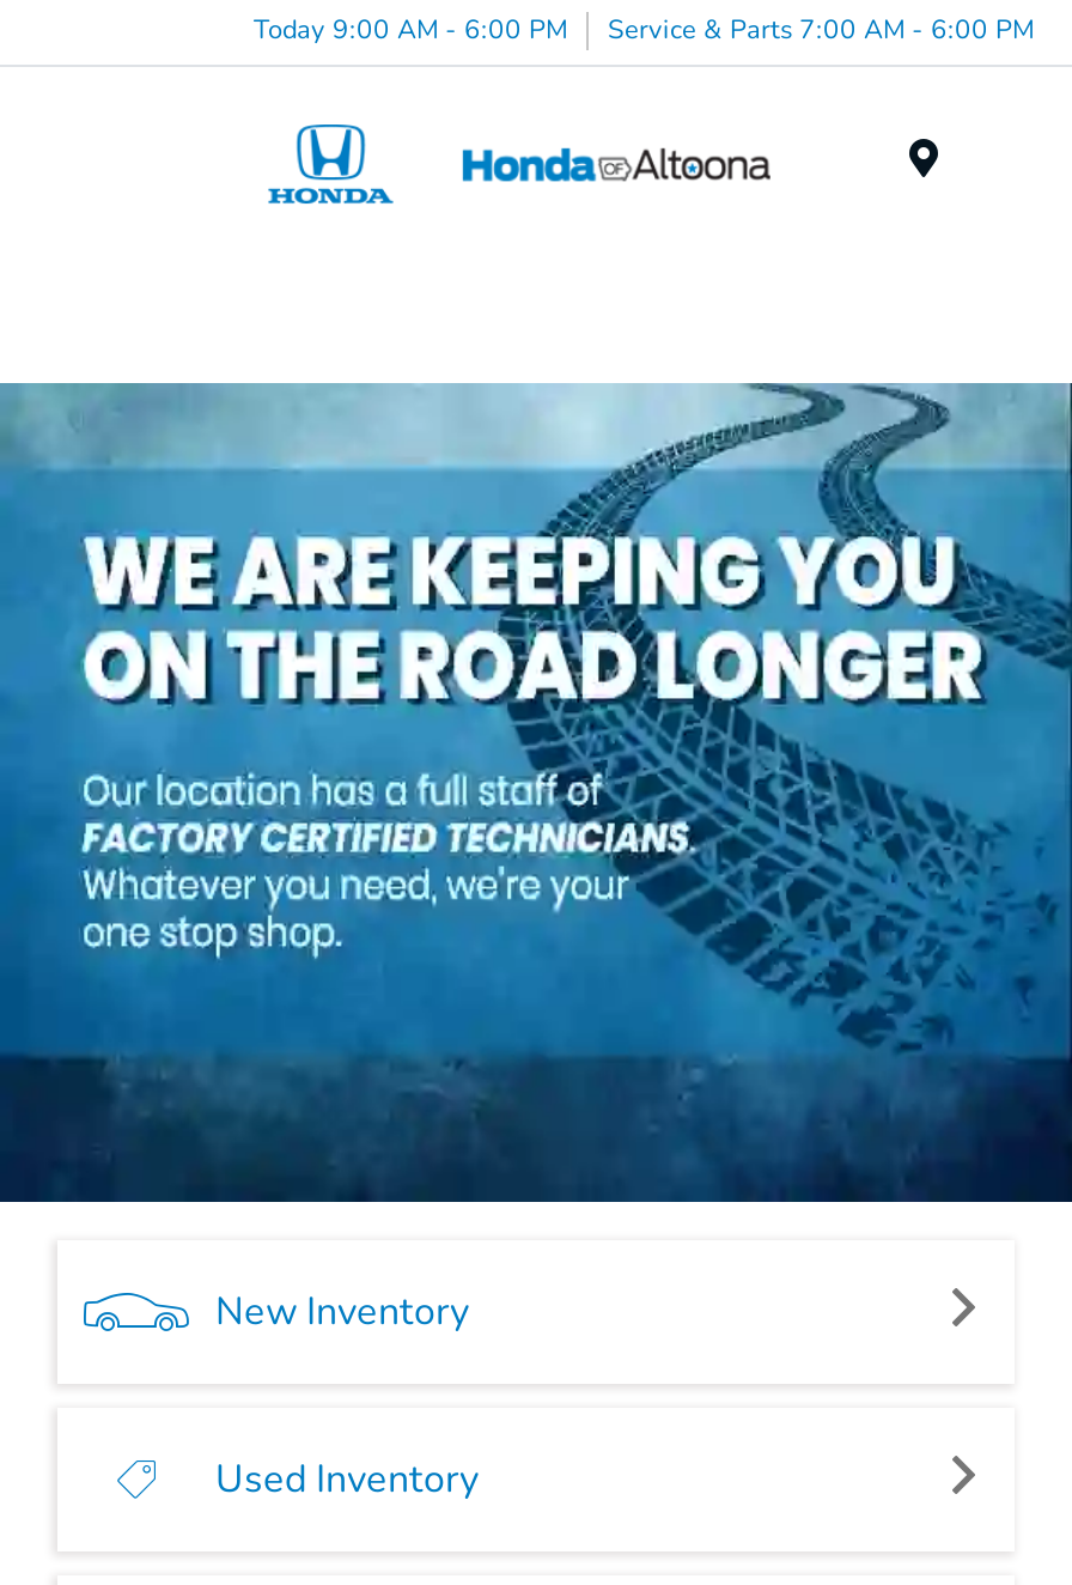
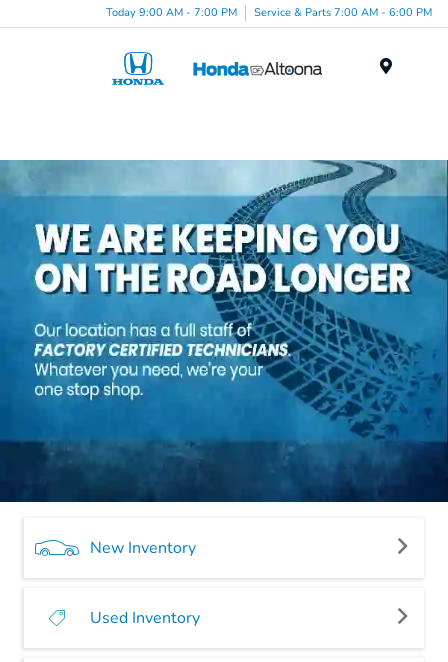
- Today 9:00 AM - 6:00 PM Service & Parts 7:00 AM - 6:00 PM
+ Today 9:00 AM - 7:00 PM Service & Parts 7:00 AM - 6:00 PM
